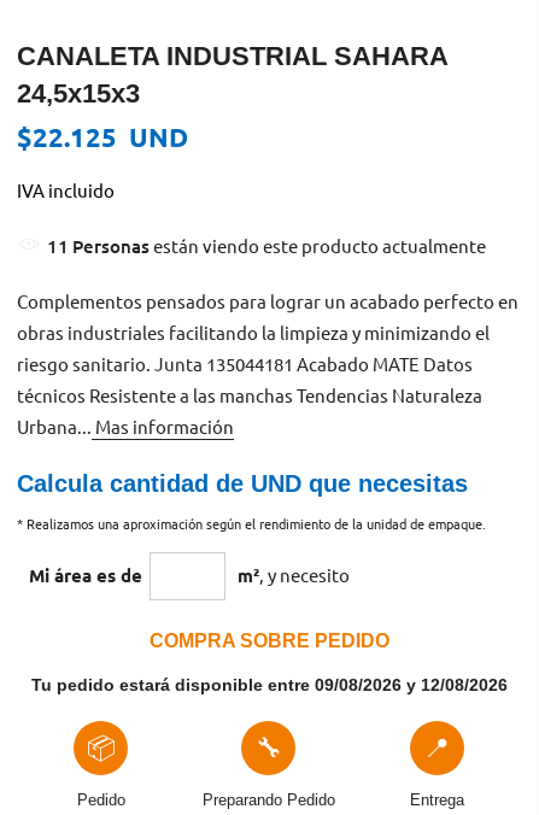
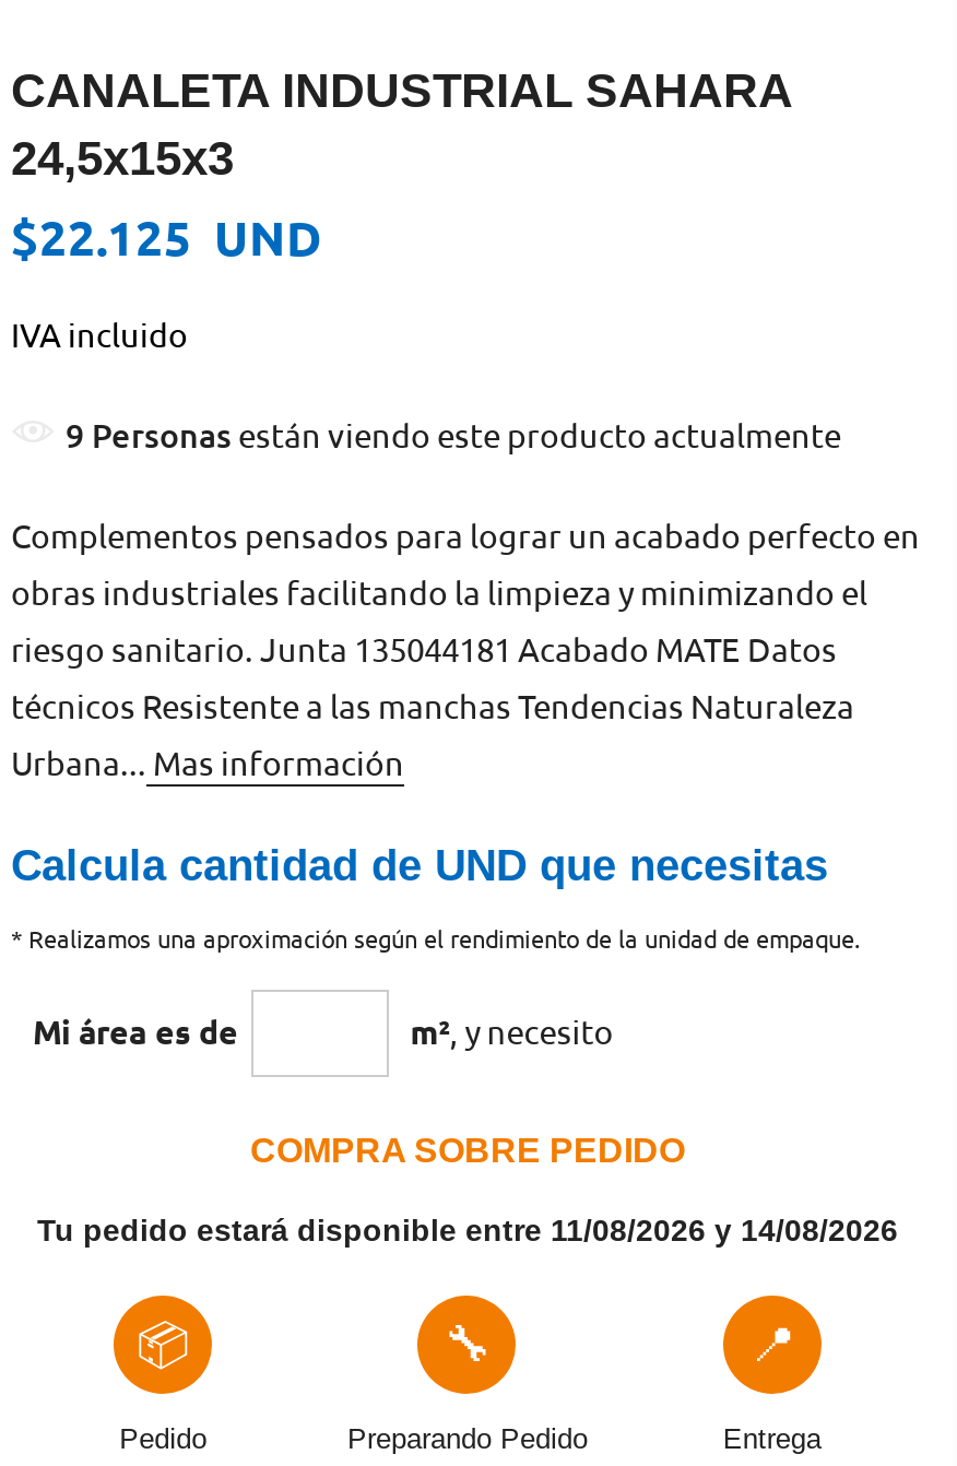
- 11 Personas están viendo este producto actualmente
+ 9 Personas están viendo este producto actualmente

- Tu pedido estará disponible entre 09/08/2026 y 12/08/2026
+ Tu pedido estará disponible entre 11/08/2026 y 14/08/2026
